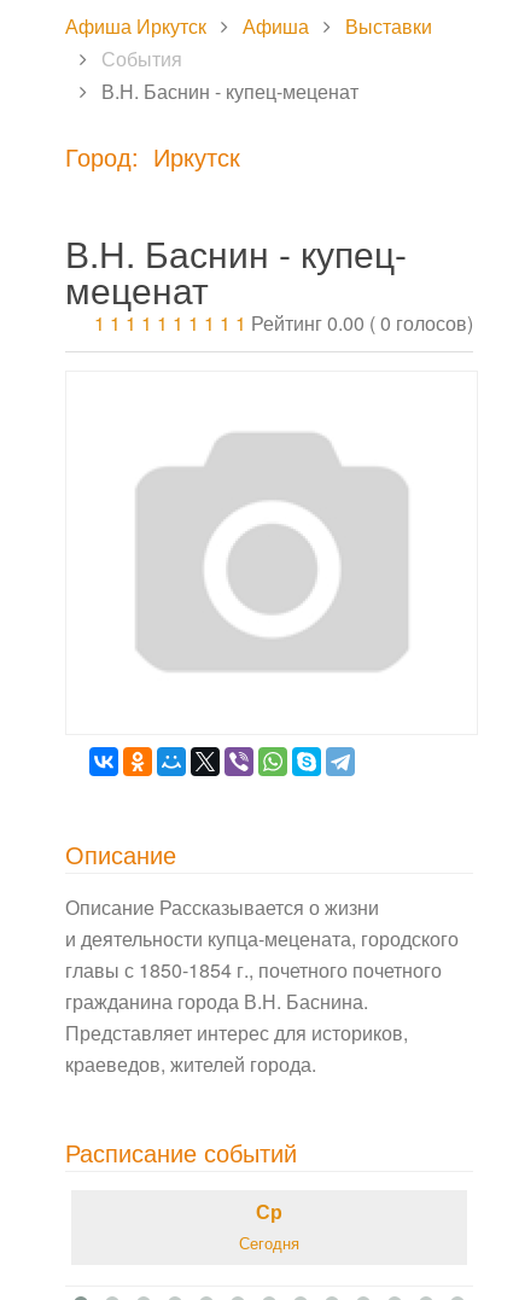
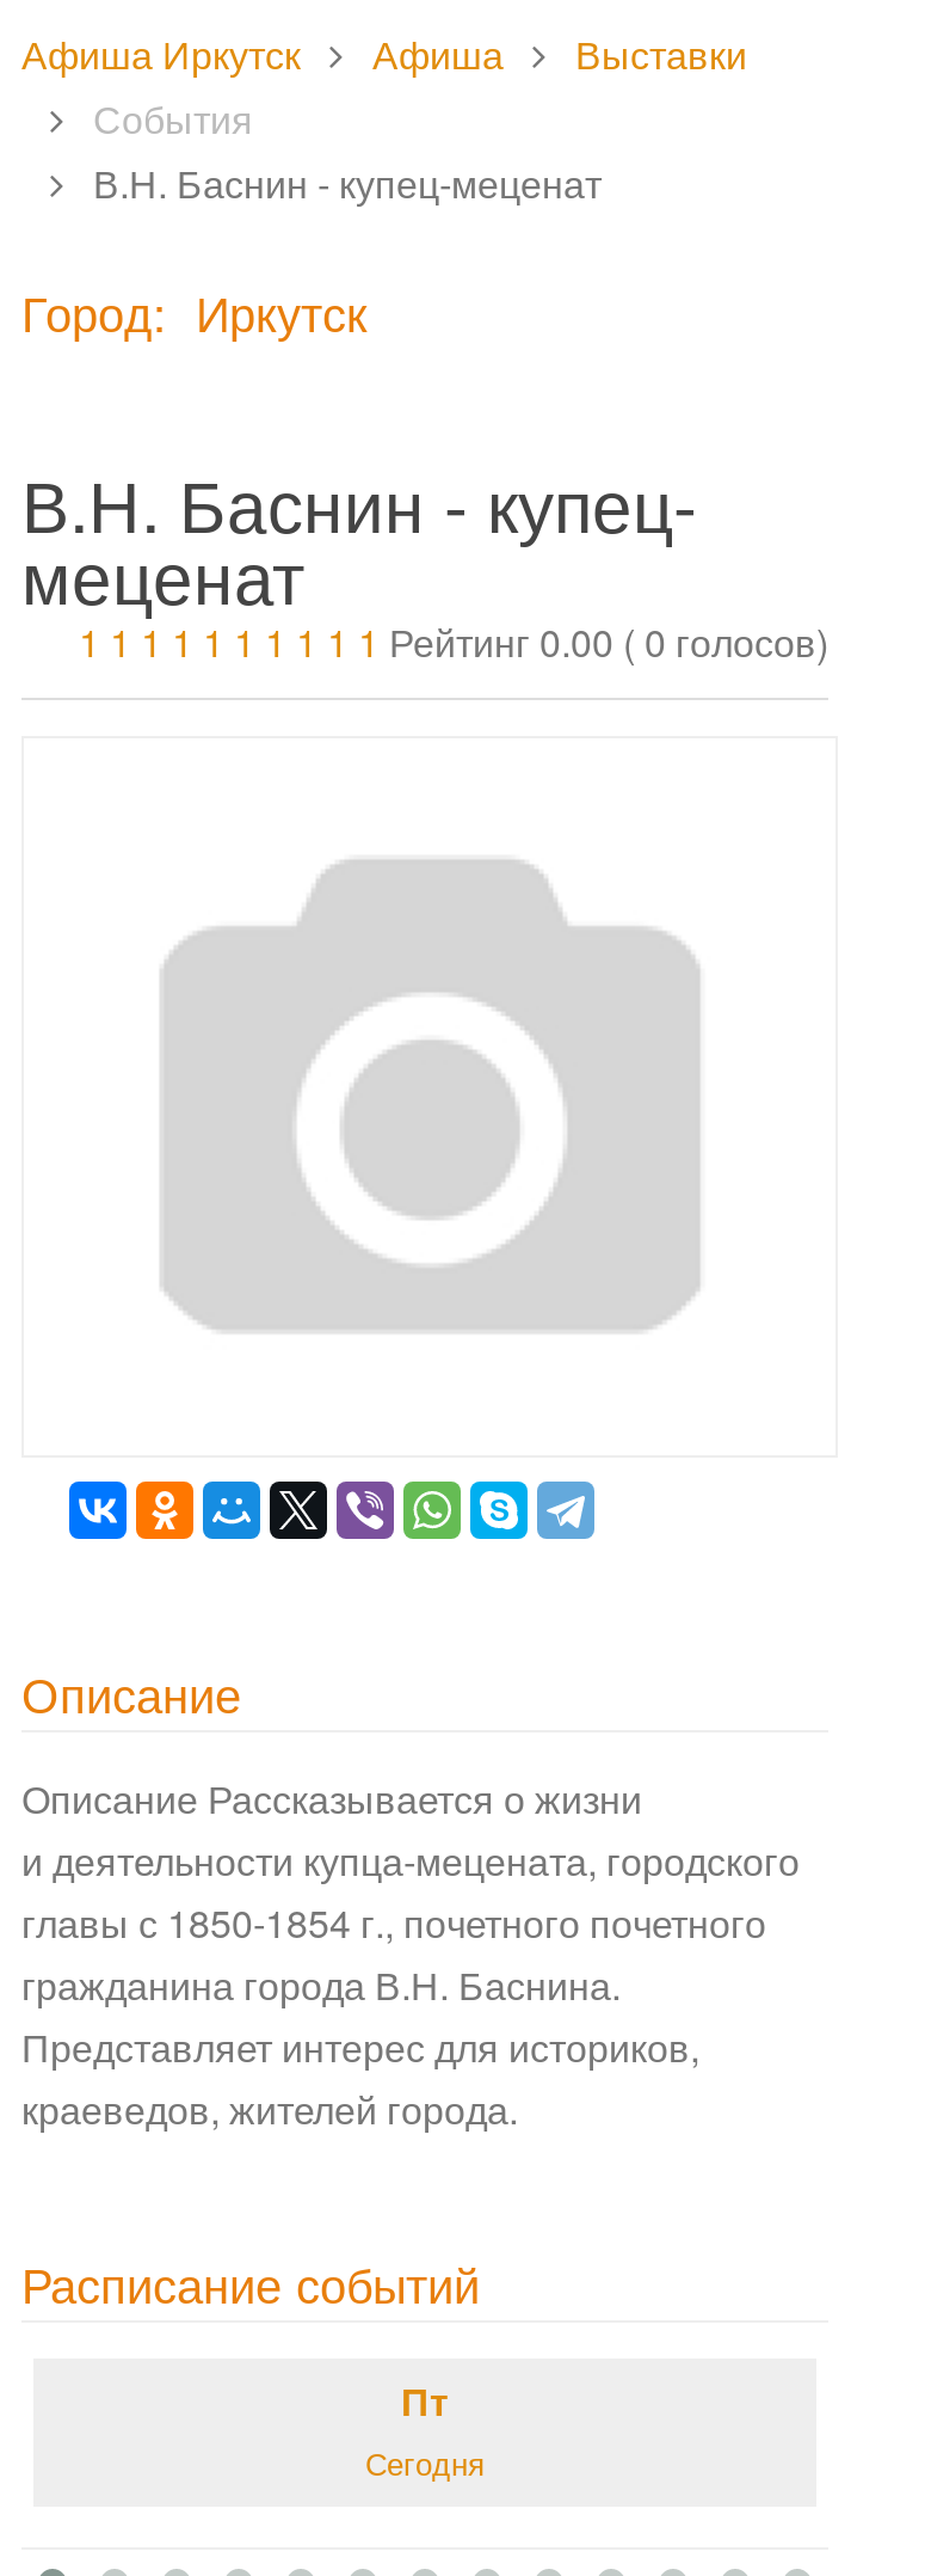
- Ср
+ Пт
